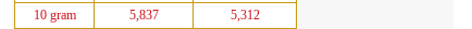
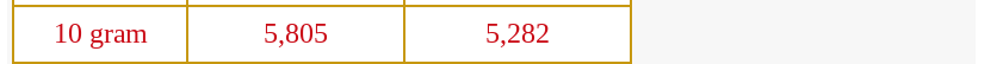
- 5,837
+ 5,805

- 5,312
+ 5,282
